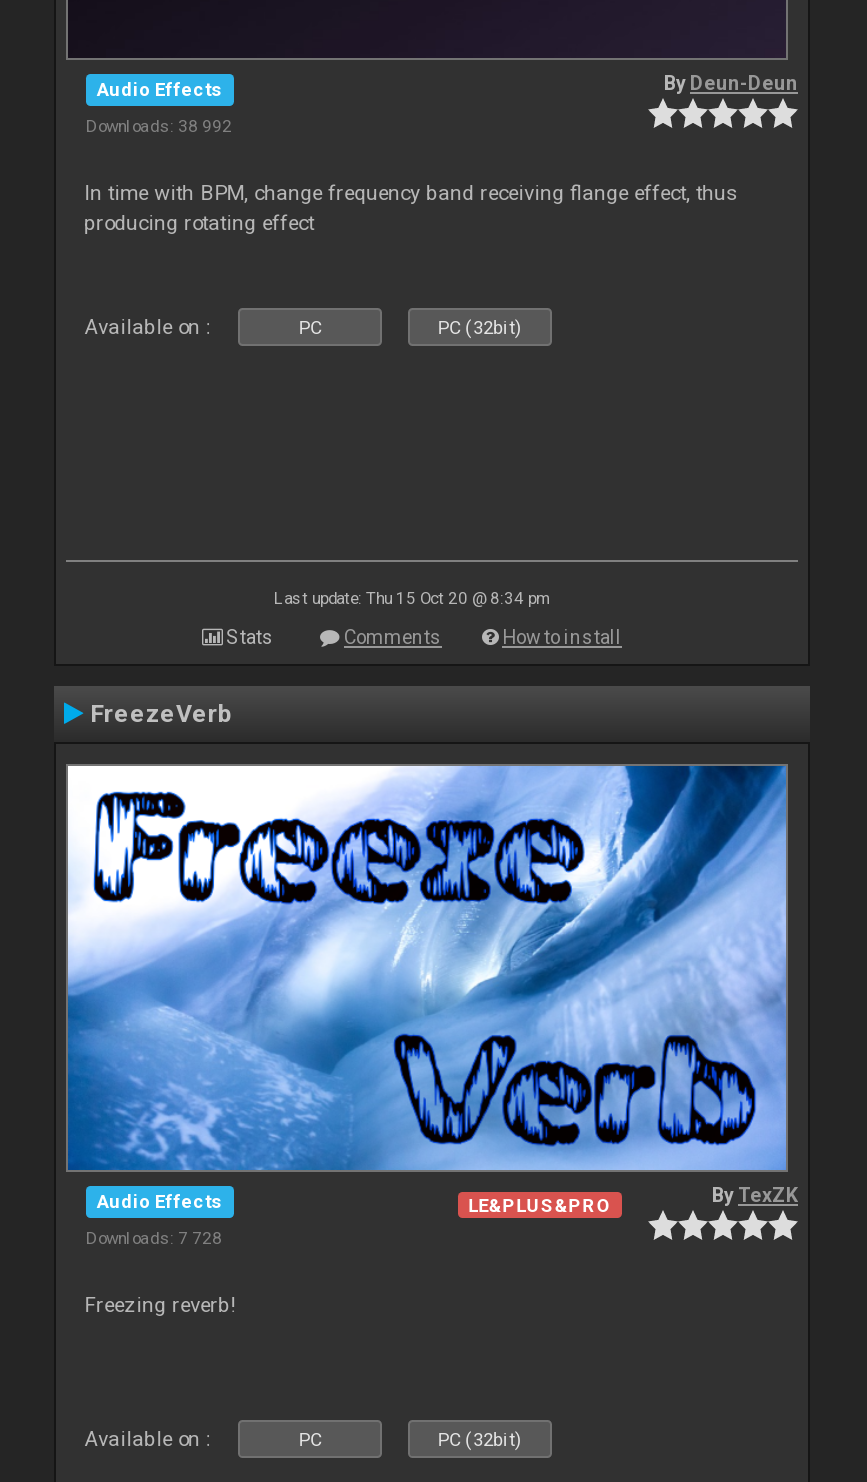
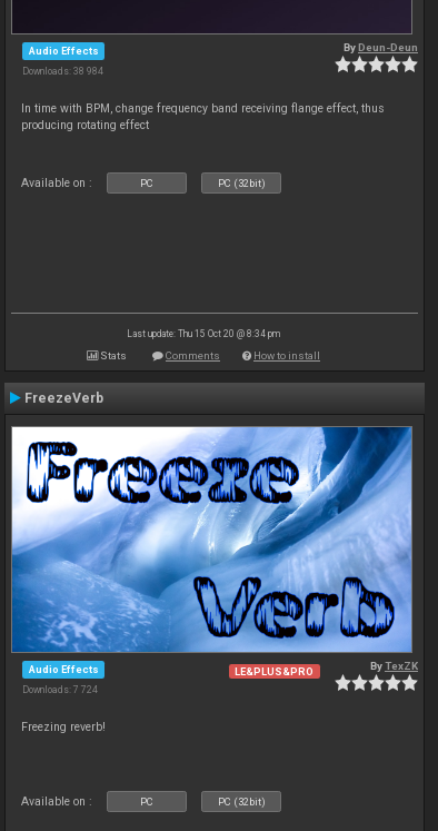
- Downloads: 38 992
+ Downloads: 38 984

- Downloads: 7 728
+ Downloads: 7 724
